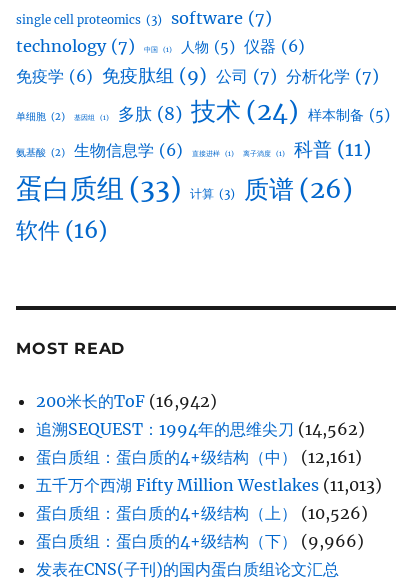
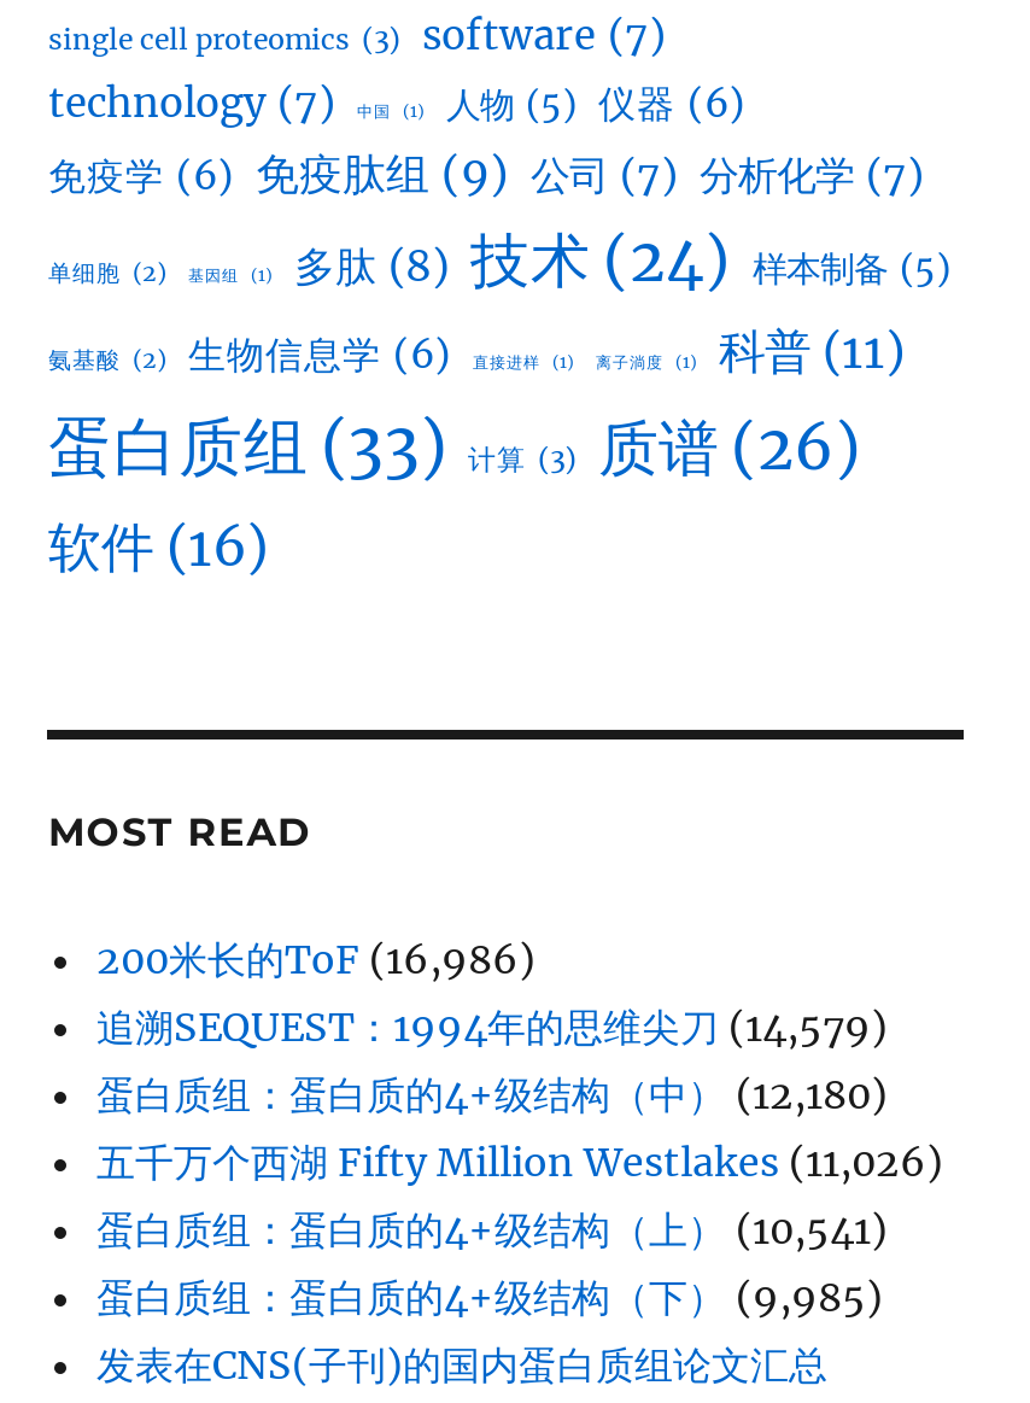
- 200米长的ToF (16,942)
+ 200米长的ToF (16,986)

- 追溯SEQUEST：1994年的思维尖刀 (14,562)
+ 追溯SEQUEST：1994年的思维尖刀 (14,579)

- 蛋白质组：蛋白质的4+级结构（中） (12,161)
+ 蛋白质组：蛋白质的4+级结构（中） (12,180)

- 五千万个西湖 Fifty Million Westlakes (11,013)
+ 五千万个西湖 Fifty Million Westlakes (11,026)

- 蛋白质组：蛋白质的4+级结构（上） (10,526)
+ 蛋白质组：蛋白质的4+级结构（上） (10,541)

- 蛋白质组：蛋白质的4+级结构（下） (9,966)
+ 蛋白质组：蛋白质的4+级结构（下） (9,985)
